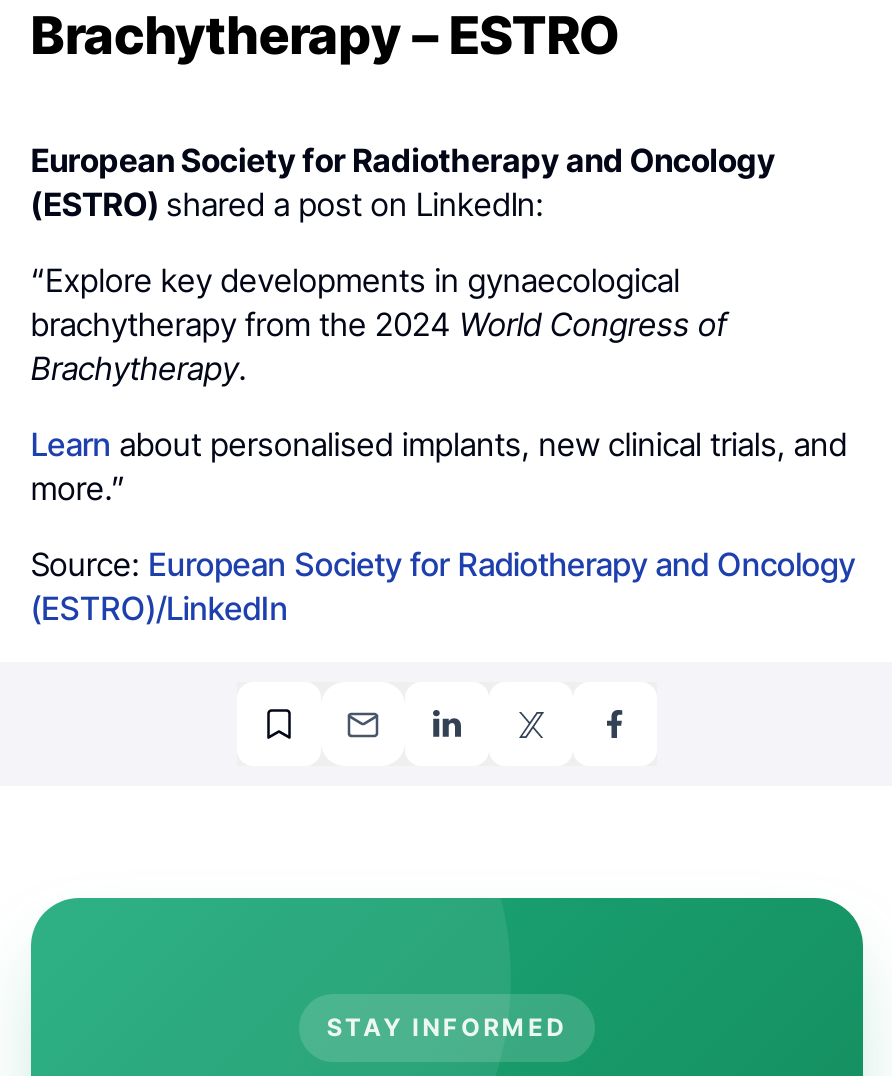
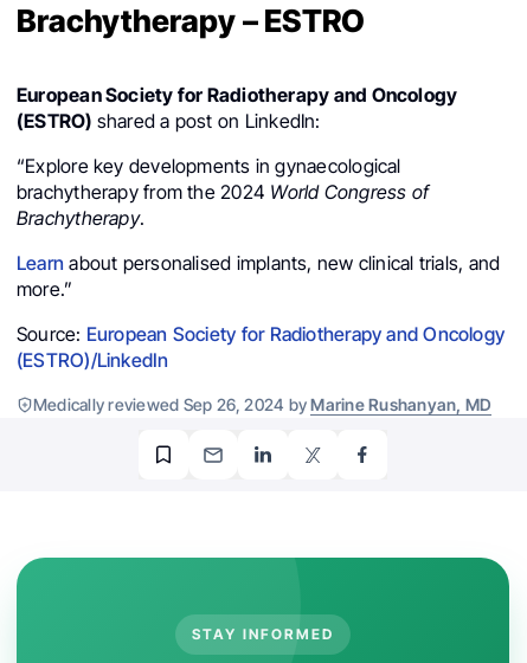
+ Medically reviewed Sep 26, 2024 by Marine Rushanyan, MD
